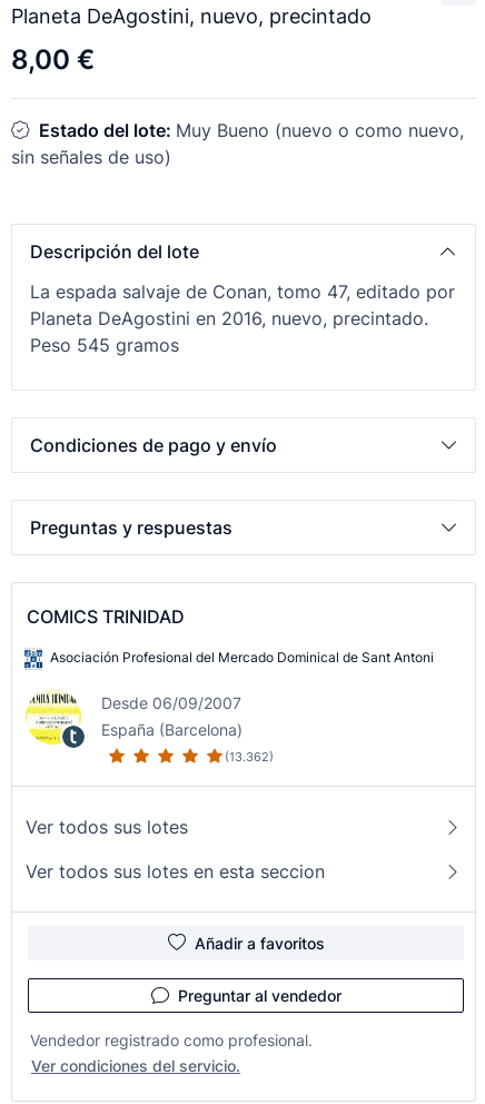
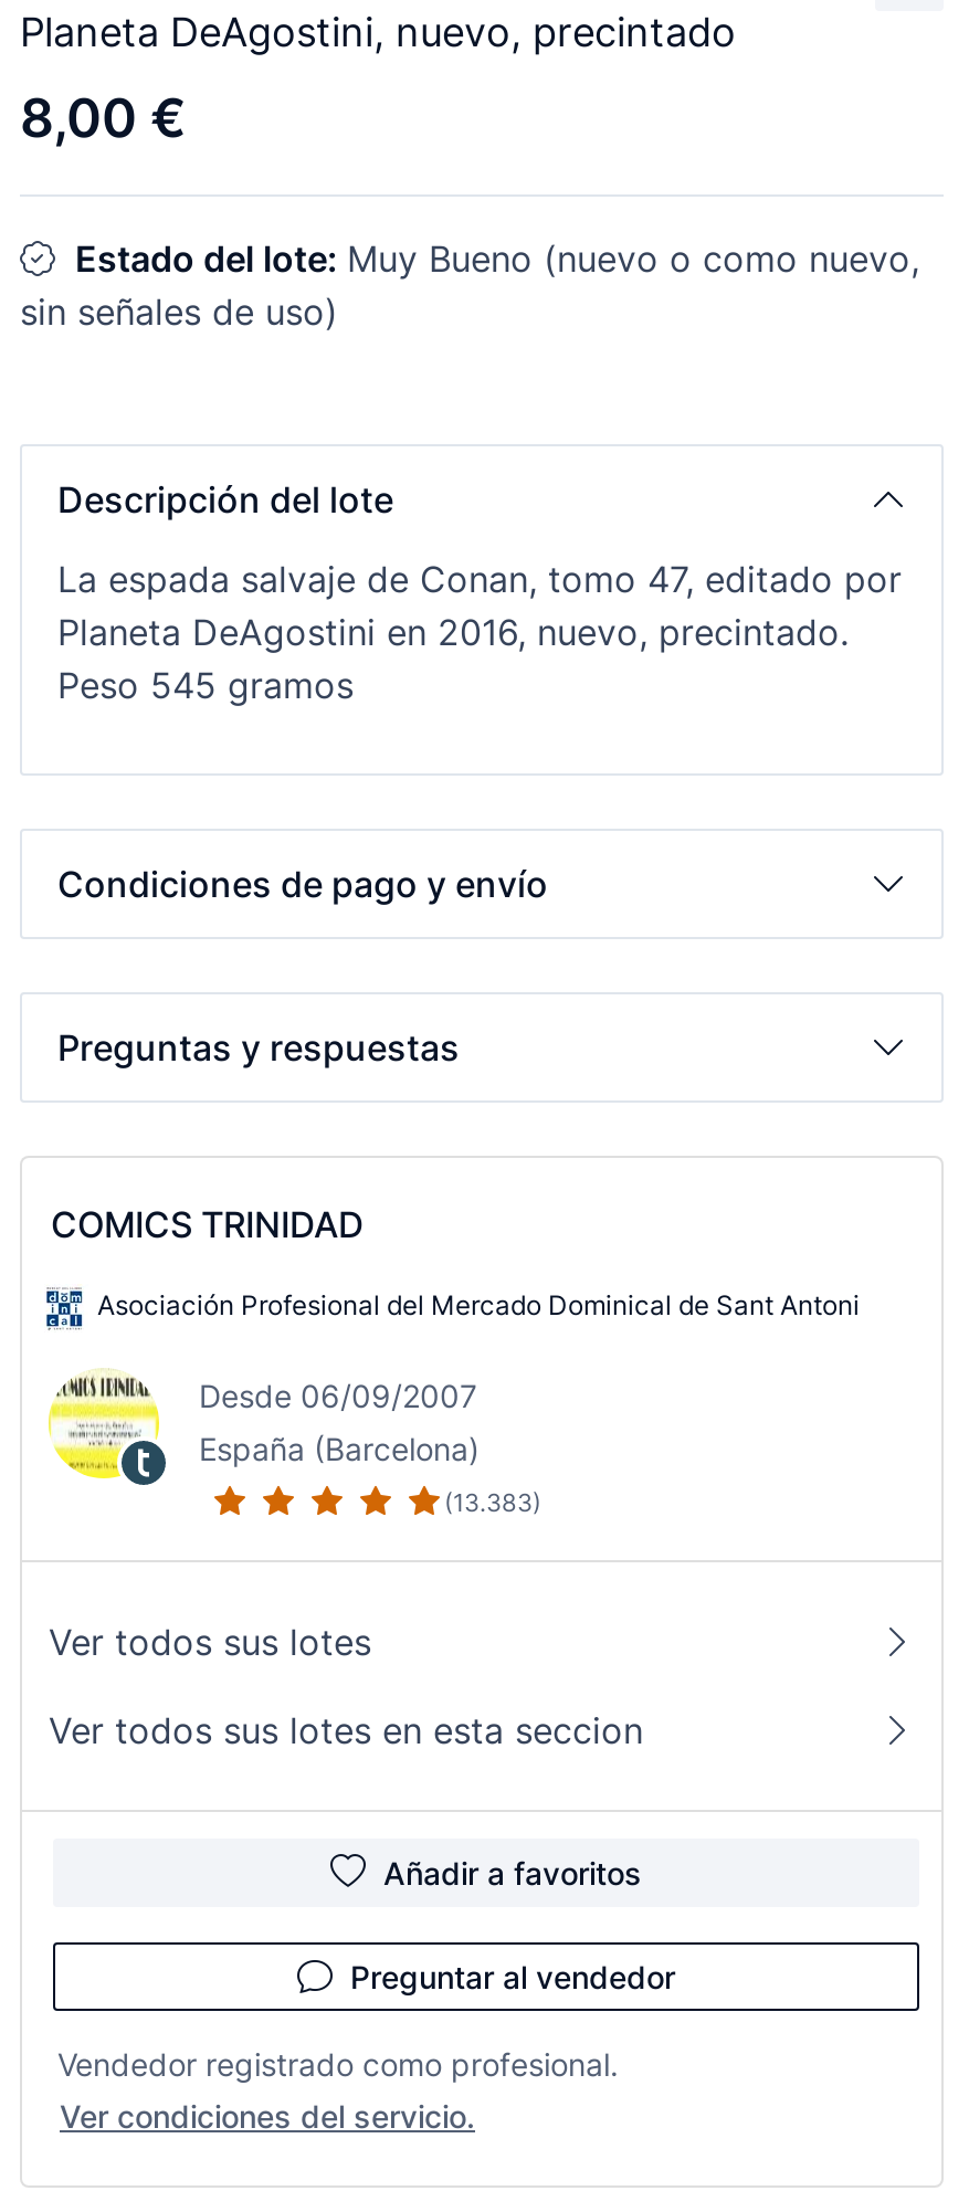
- (13.362)
+ (13.383)
